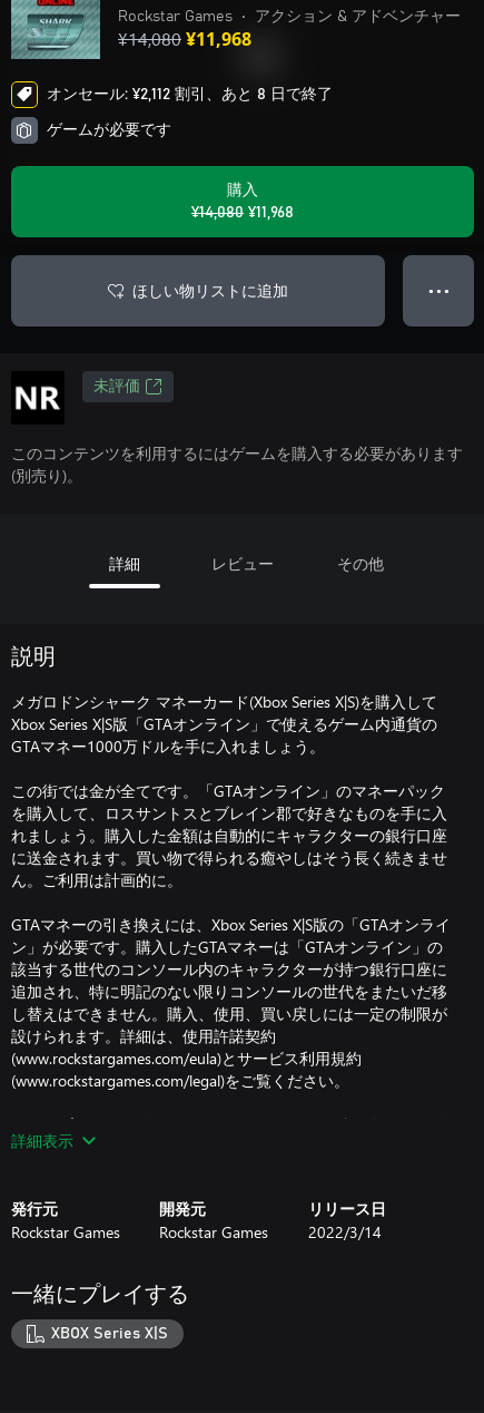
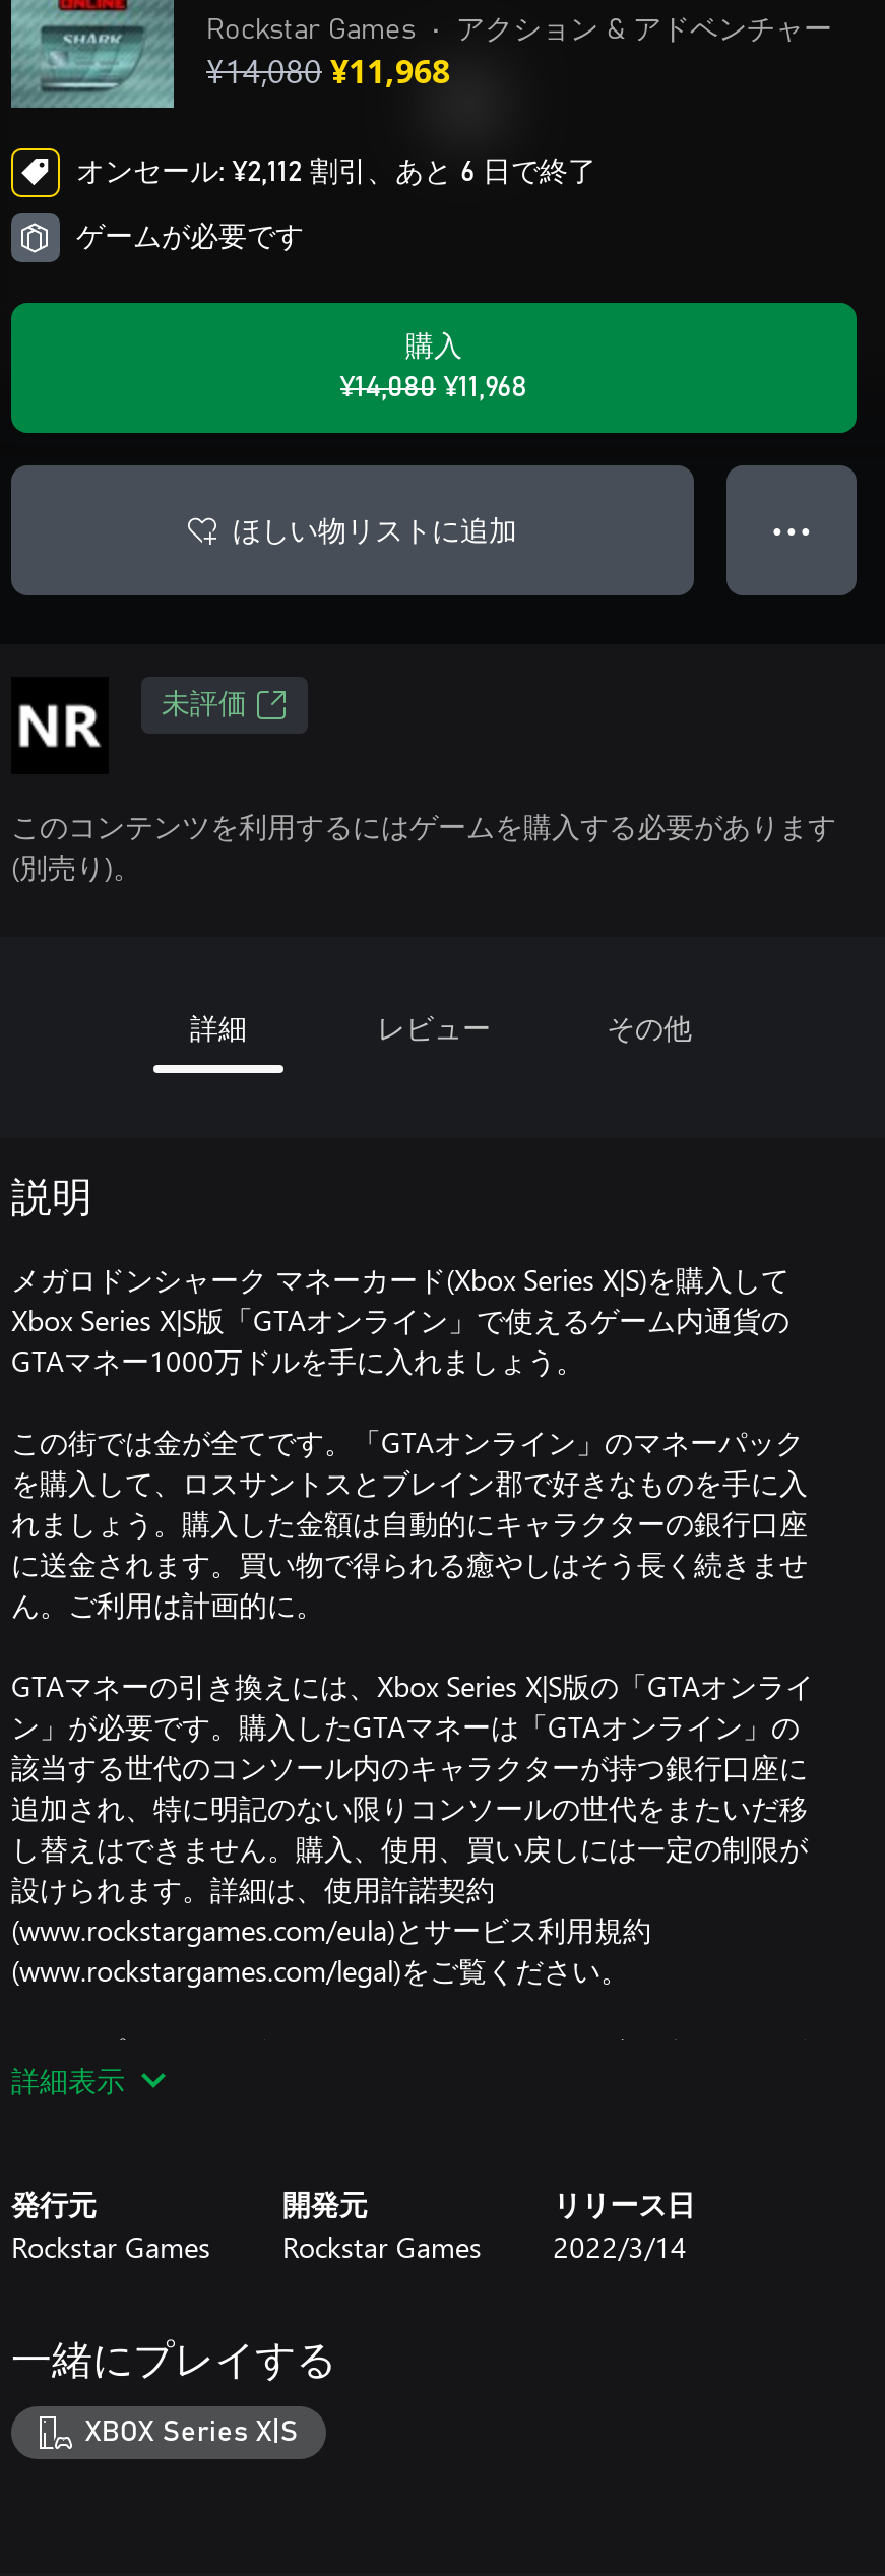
- オンセール: ¥2,112 割引、あと 8 日で終了
+ オンセール: ¥2,112 割引、あと 6 日で終了
